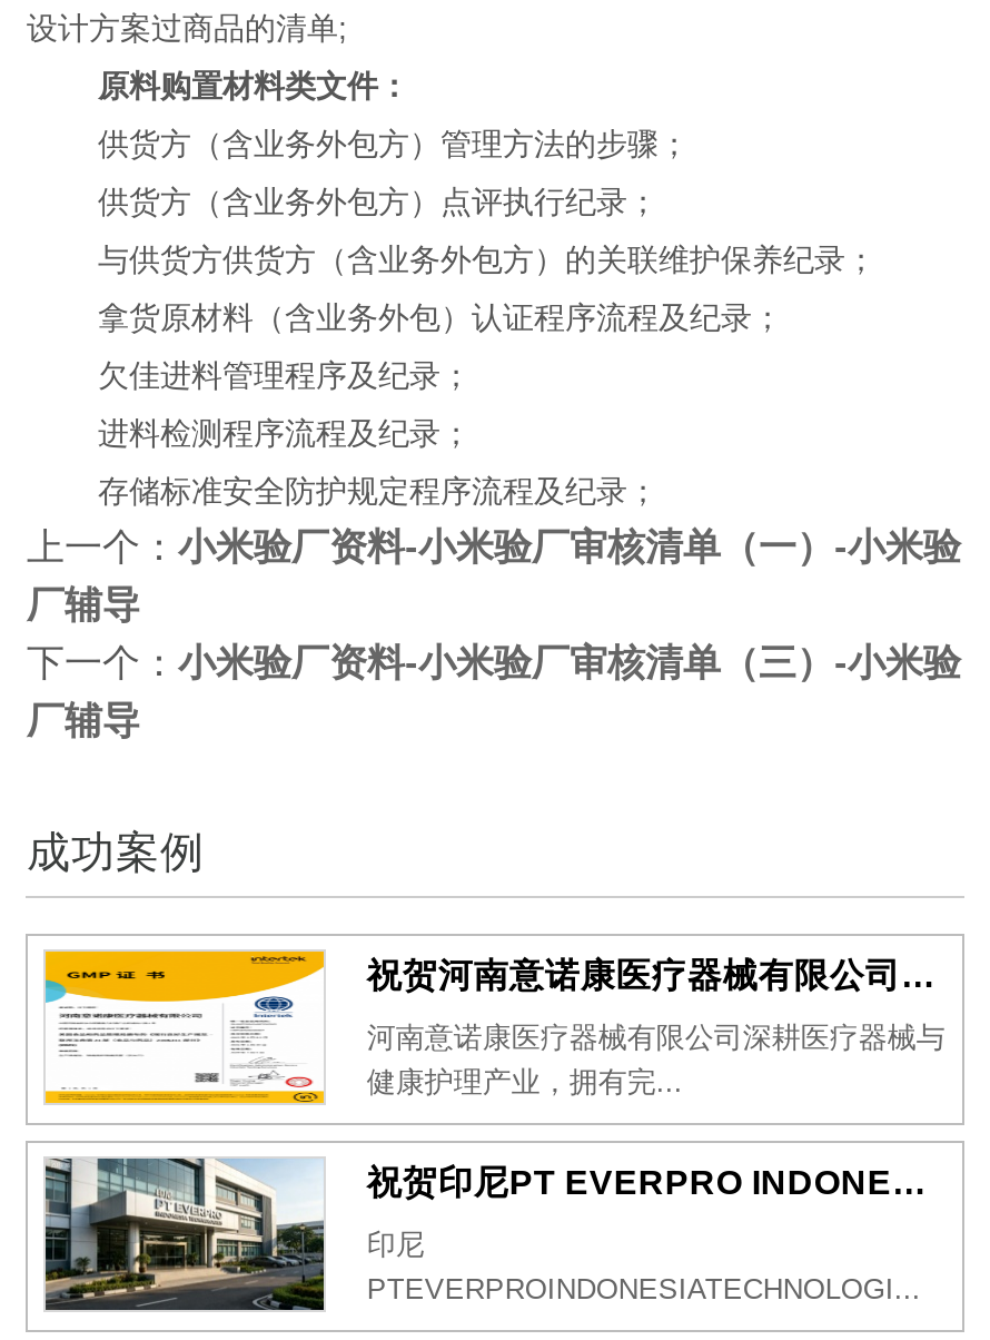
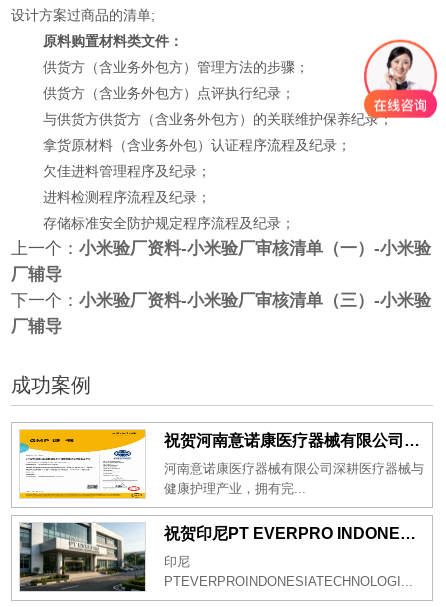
+ [image]
